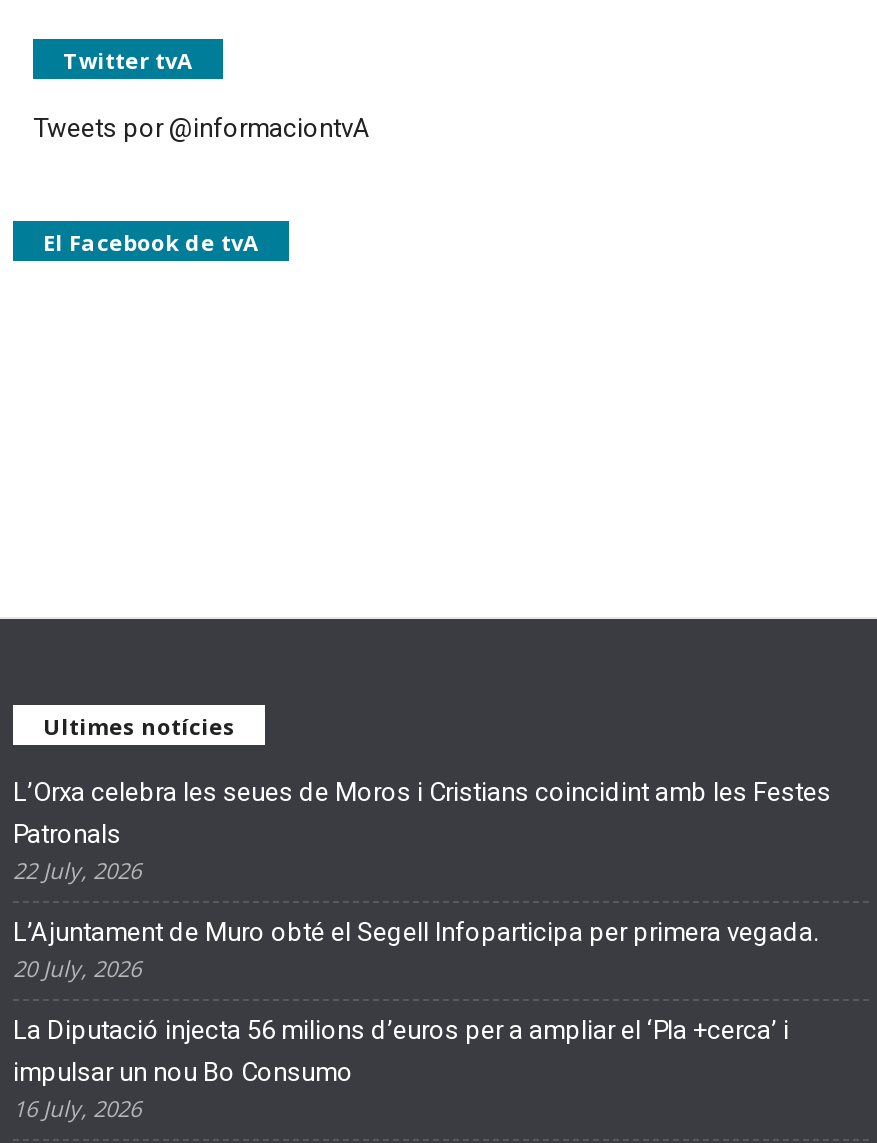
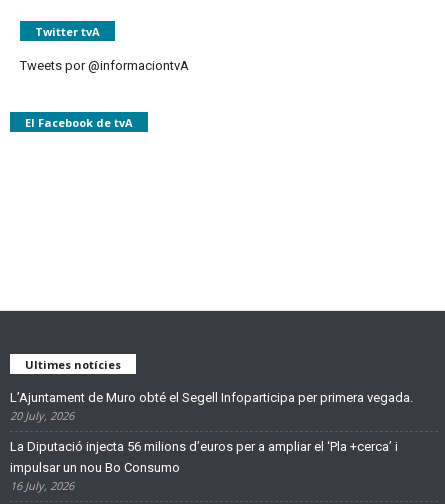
- L’Orxa celebra les seues de Moros i Cristians coincidint amb les Festes
- Patronals
- 22 July, 2026
